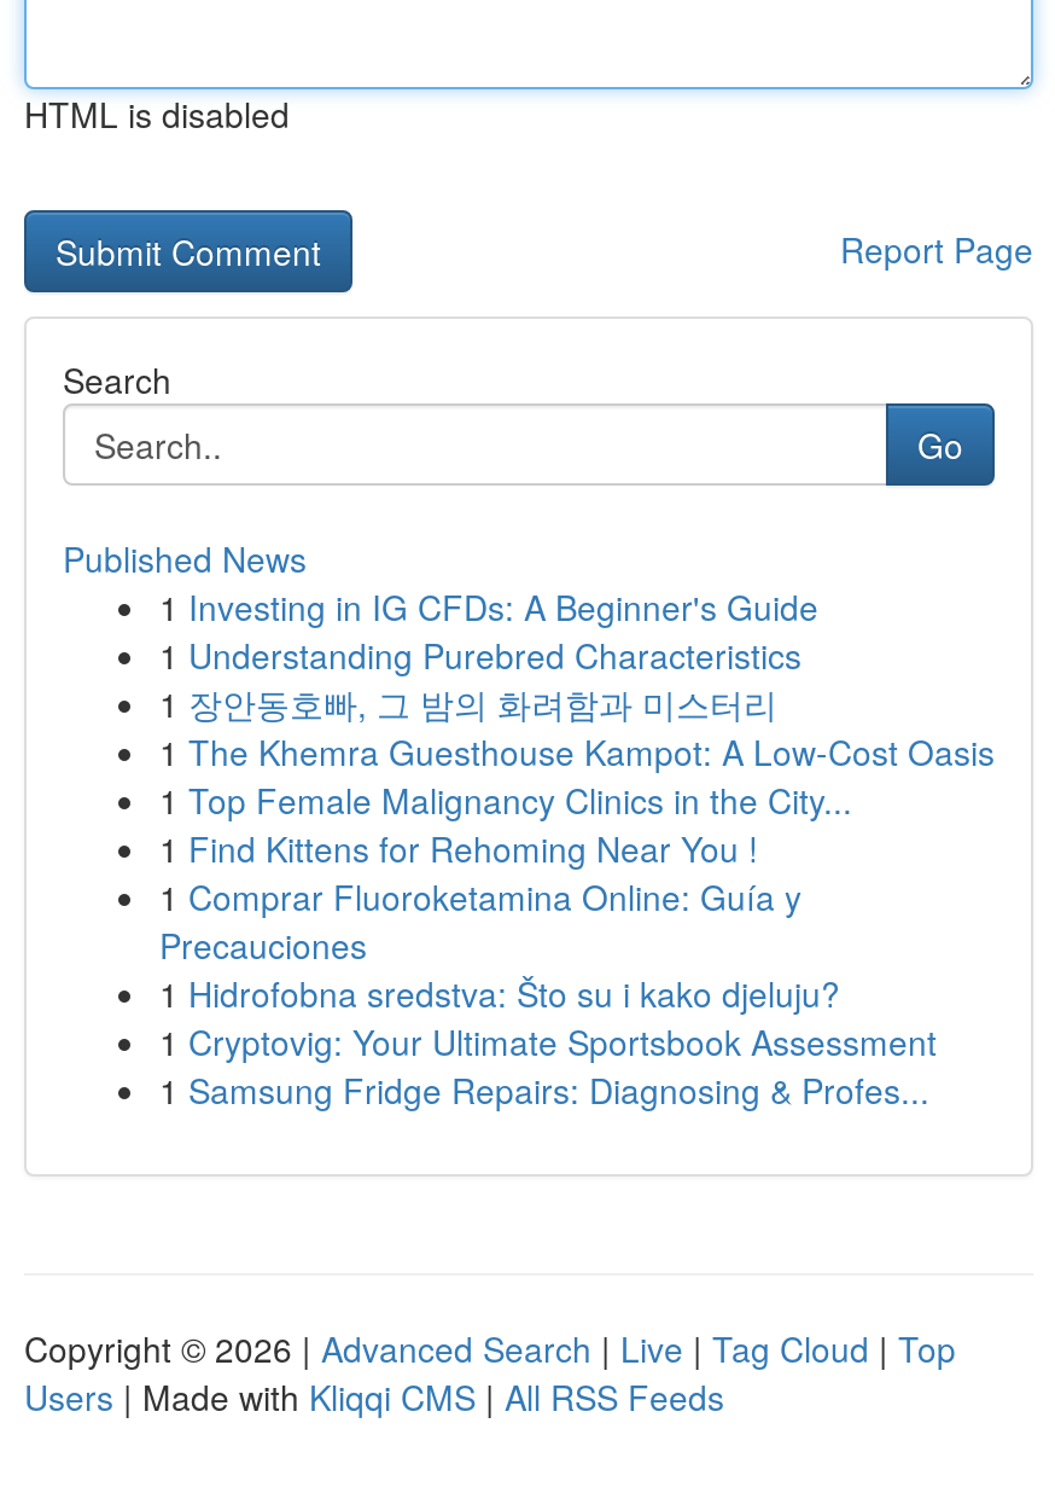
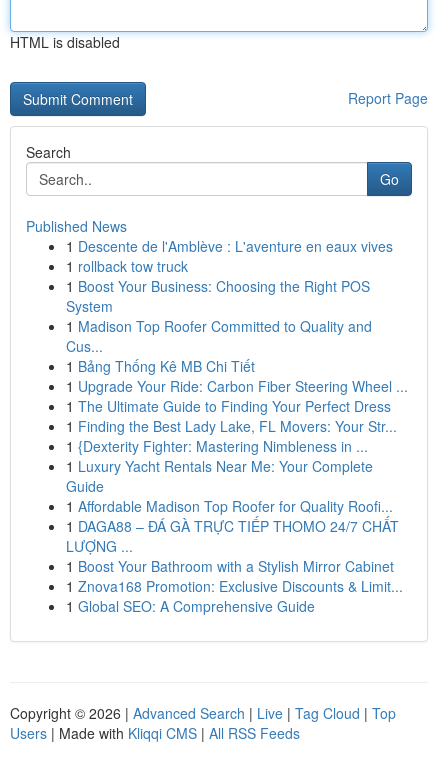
- 1 Investing in IG CFDs: A Beginner's Guide
- 1 Understanding Purebred Characteristics
- 1 장안동호빠, 그 밤의 화려함과 미스터리
- 1 The Khemra Guesthouse Kampot: A Low-Cost Oasis
- 1 Top Female Malignancy Clinics in the City...
- 1 Find Kittens for Rehoming Near You !
- 1 Comprar Fluoroketamina Online: Guía y
- Precauciones
- 1 Hidrofobna sredstva: Što su i kako djeluju?
- 1 Cryptovig: Your Ultimate Sportsbook Assessment
- 1 Samsung Fridge Repairs: Diagnosing & Profes...
+ 1 Descente de l'Amblève : L'aventure en eaux vives
+ 1 rollback tow truck
+ 1 Boost Your Business: Choosing the Right POS
+ System
+ 1 Madison Top Roofer Committed to Quality and
+ Cus...
+ 1 Bảng Thống Kê MB Chi Tiết
+ 1 Upgrade Your Ride: Carbon Fiber Steering Wheel ...
+ 1 The Ultimate Guide to Finding Your Perfect Dress
+ 1 Finding the Best Lady Lake, FL Movers: Your Str...
+ 1 {Dexterity Fighter: Mastering Nimbleness in ...
+ 1 Luxury Yacht Rentals Near Me: Your Complete
+ Guide
+ 1 Affordable Madison Top Roofer for Quality Roofi...
+ 1 DAGA88 – ĐÁ GÀ TRỰC TIẾP THOMO 24/7 CHẤT
+ LƯỢNG ...
+ 1 Boost Your Bathroom with a Stylish Mirror Cabinet
+ 1 Znova168 Promotion: Exclusive Discounts & Limit...
+ 1 Global SEO: A Comprehensive Guide
